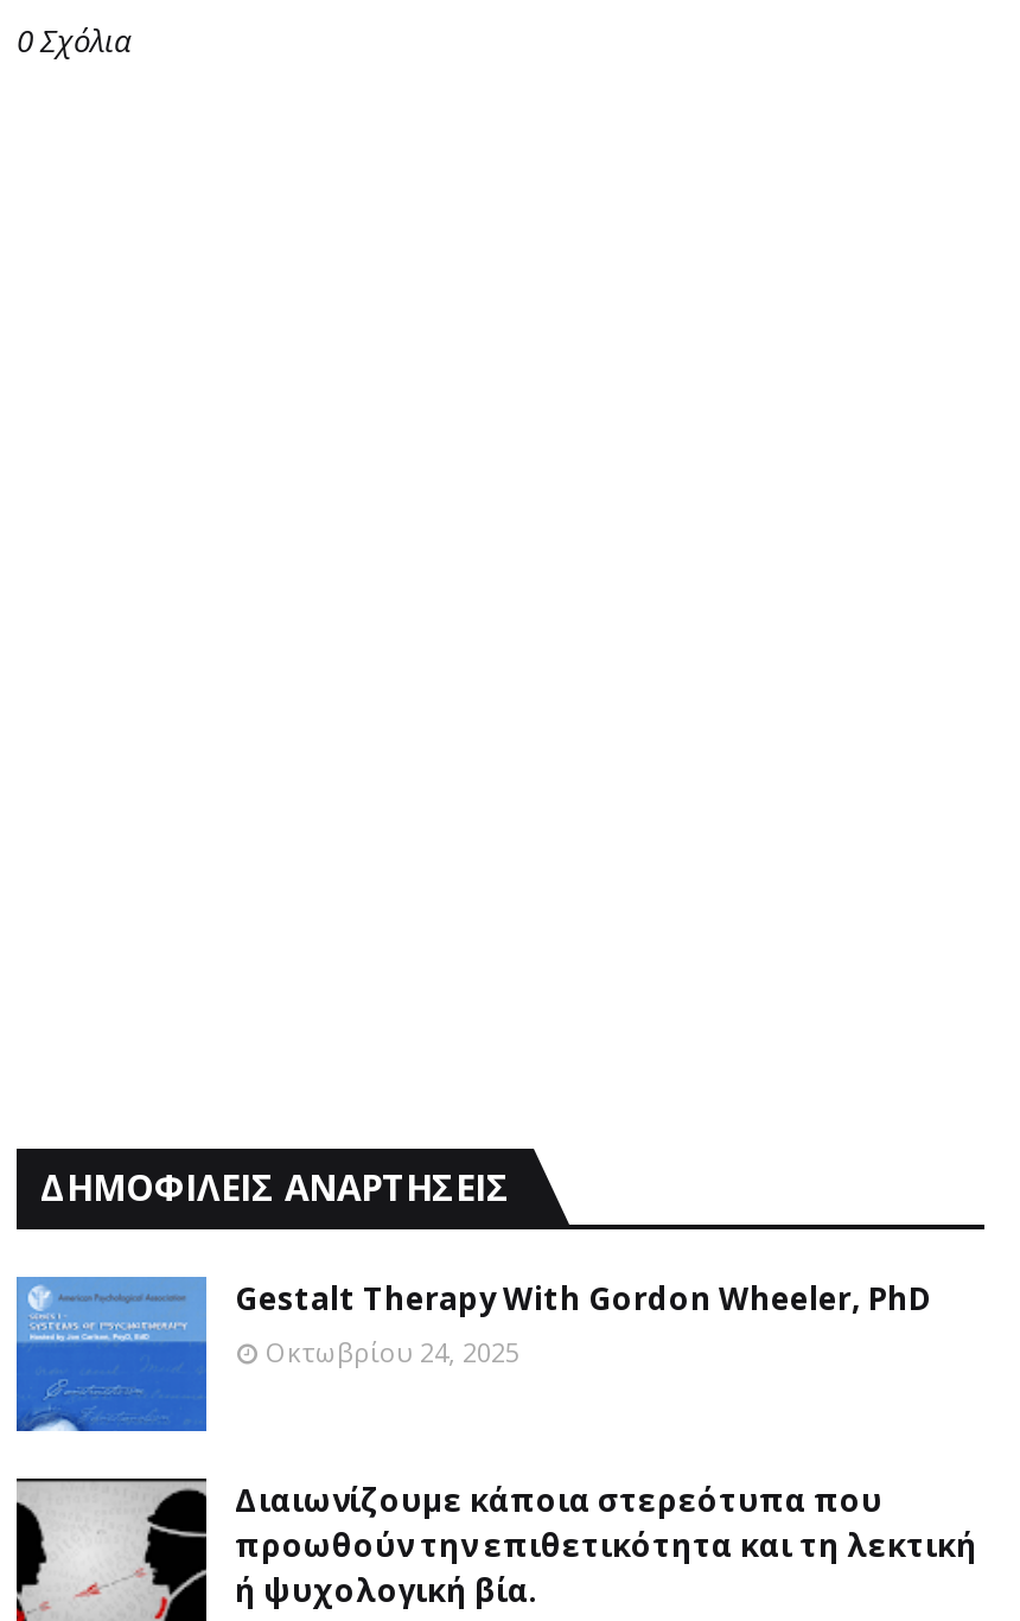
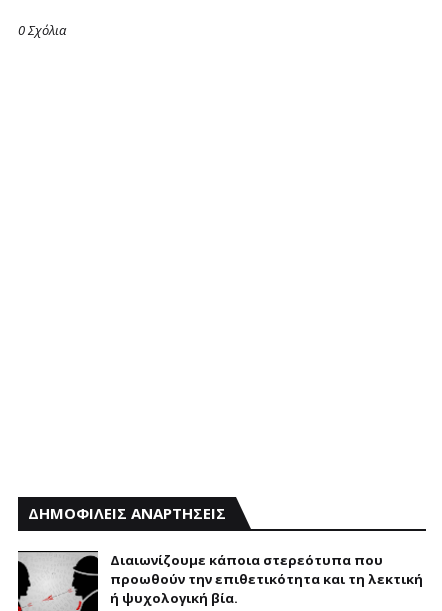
- [image]
- Gestalt Therapy With Gordon Wheeler, PhD
- Οκτωβρίου 24, 2025
